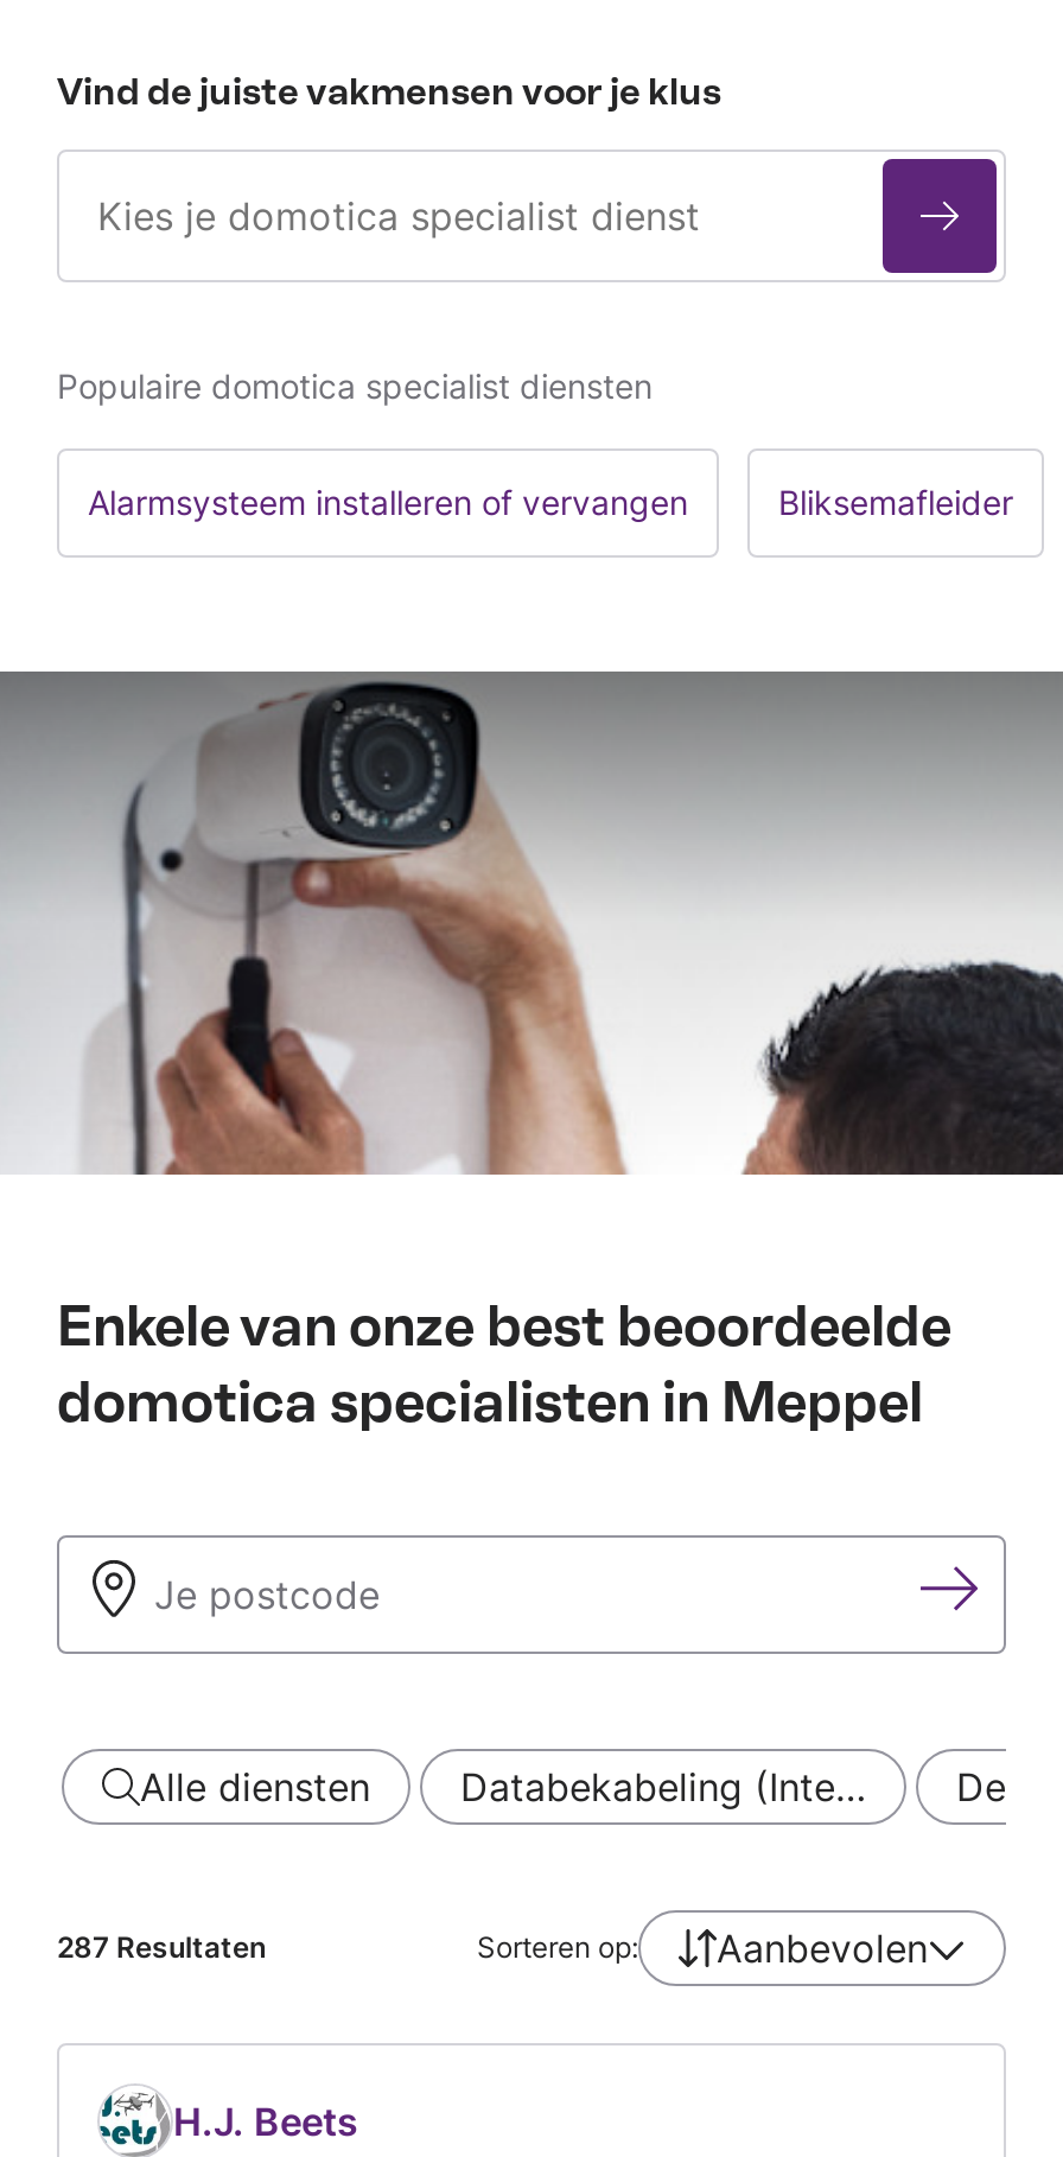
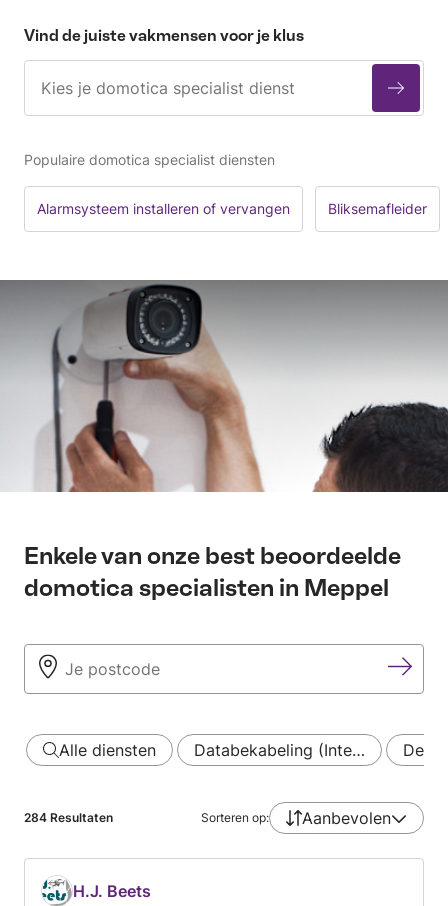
- 287 Resultaten
+ 284 Resultaten
